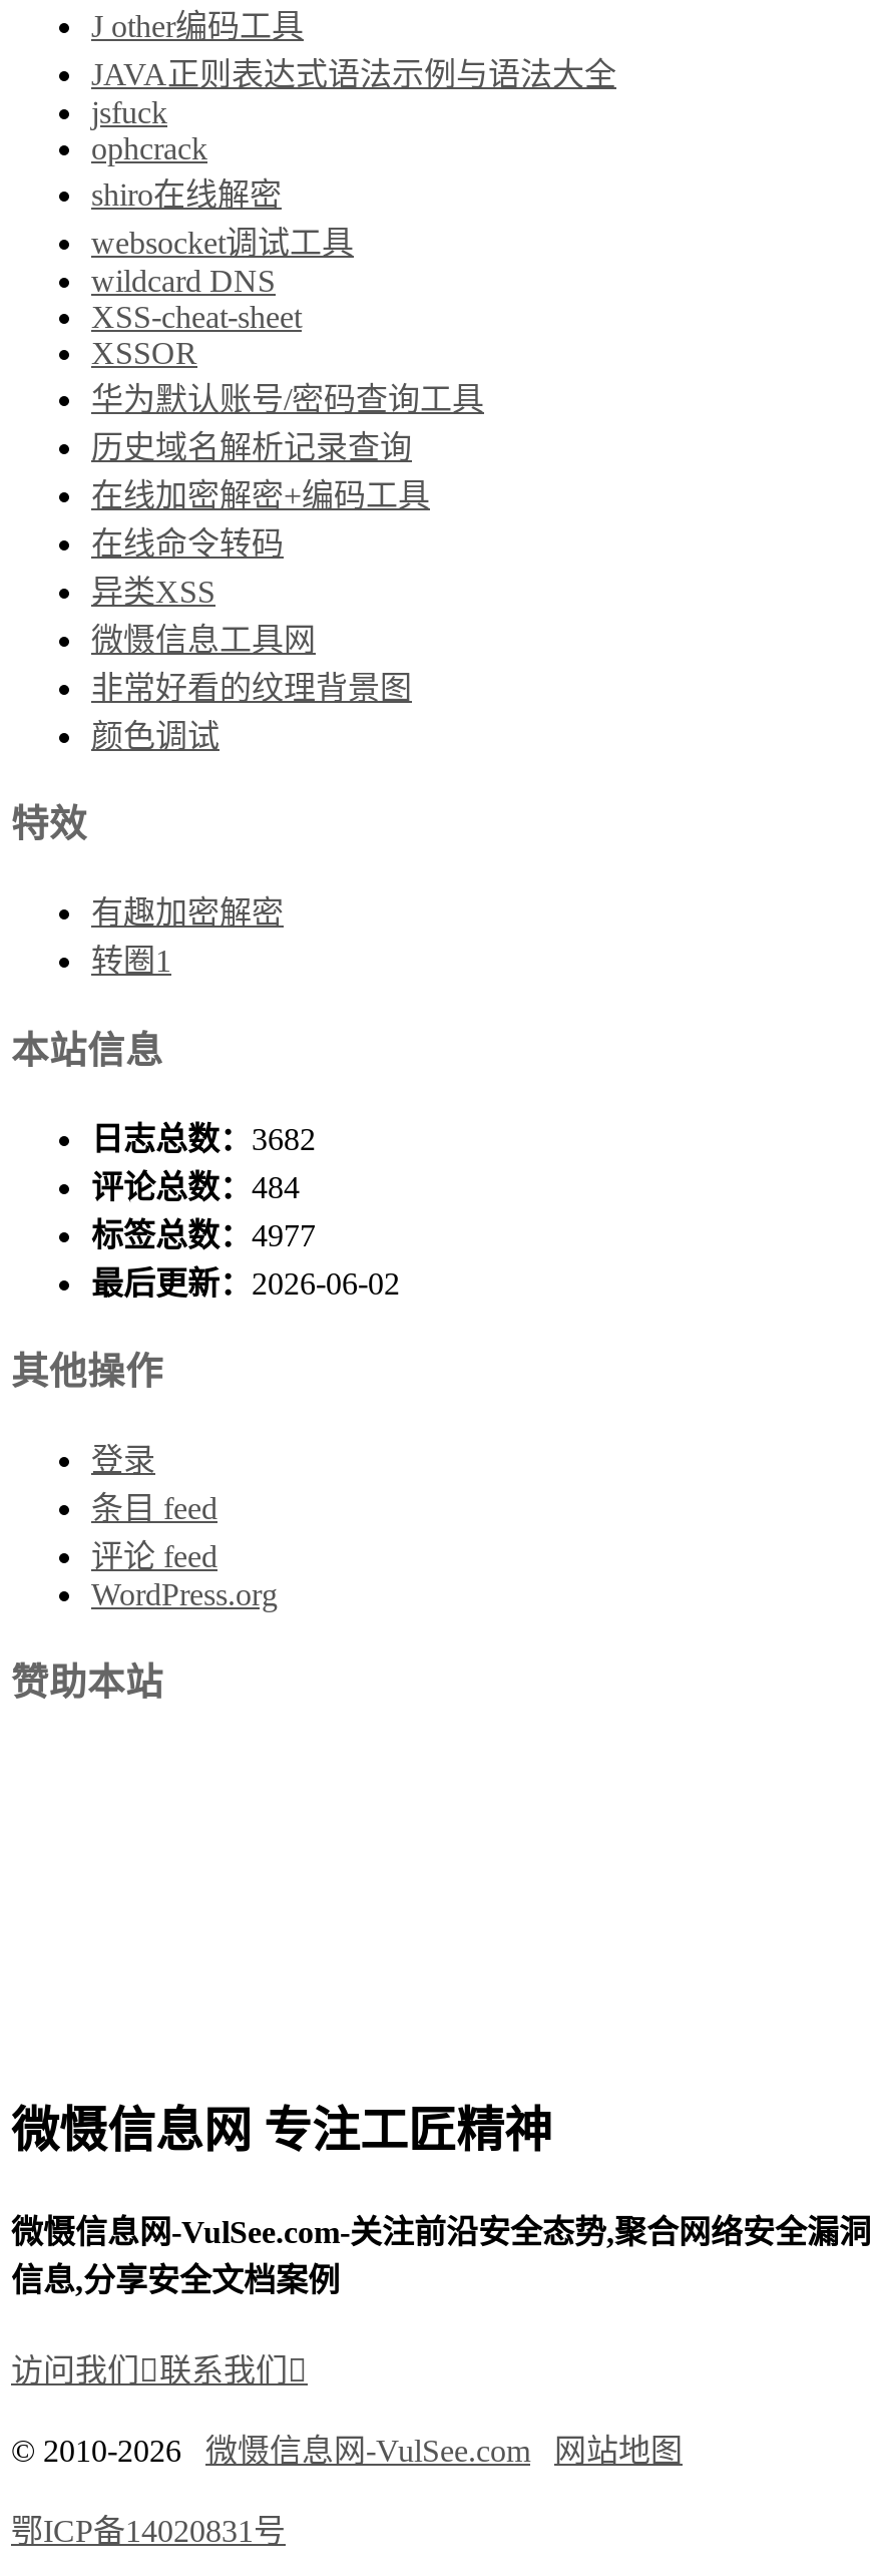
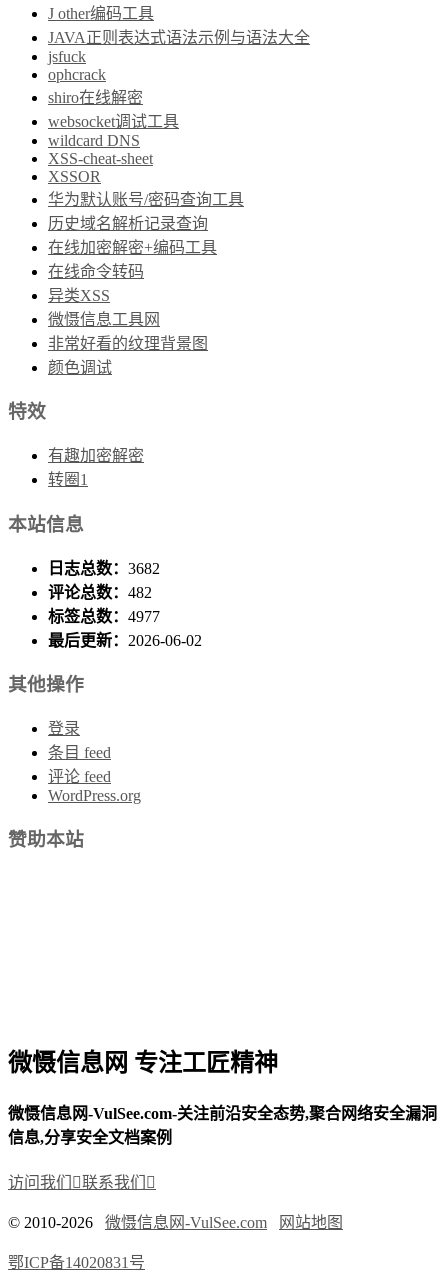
- 评论总数：484
+ 评论总数：482
